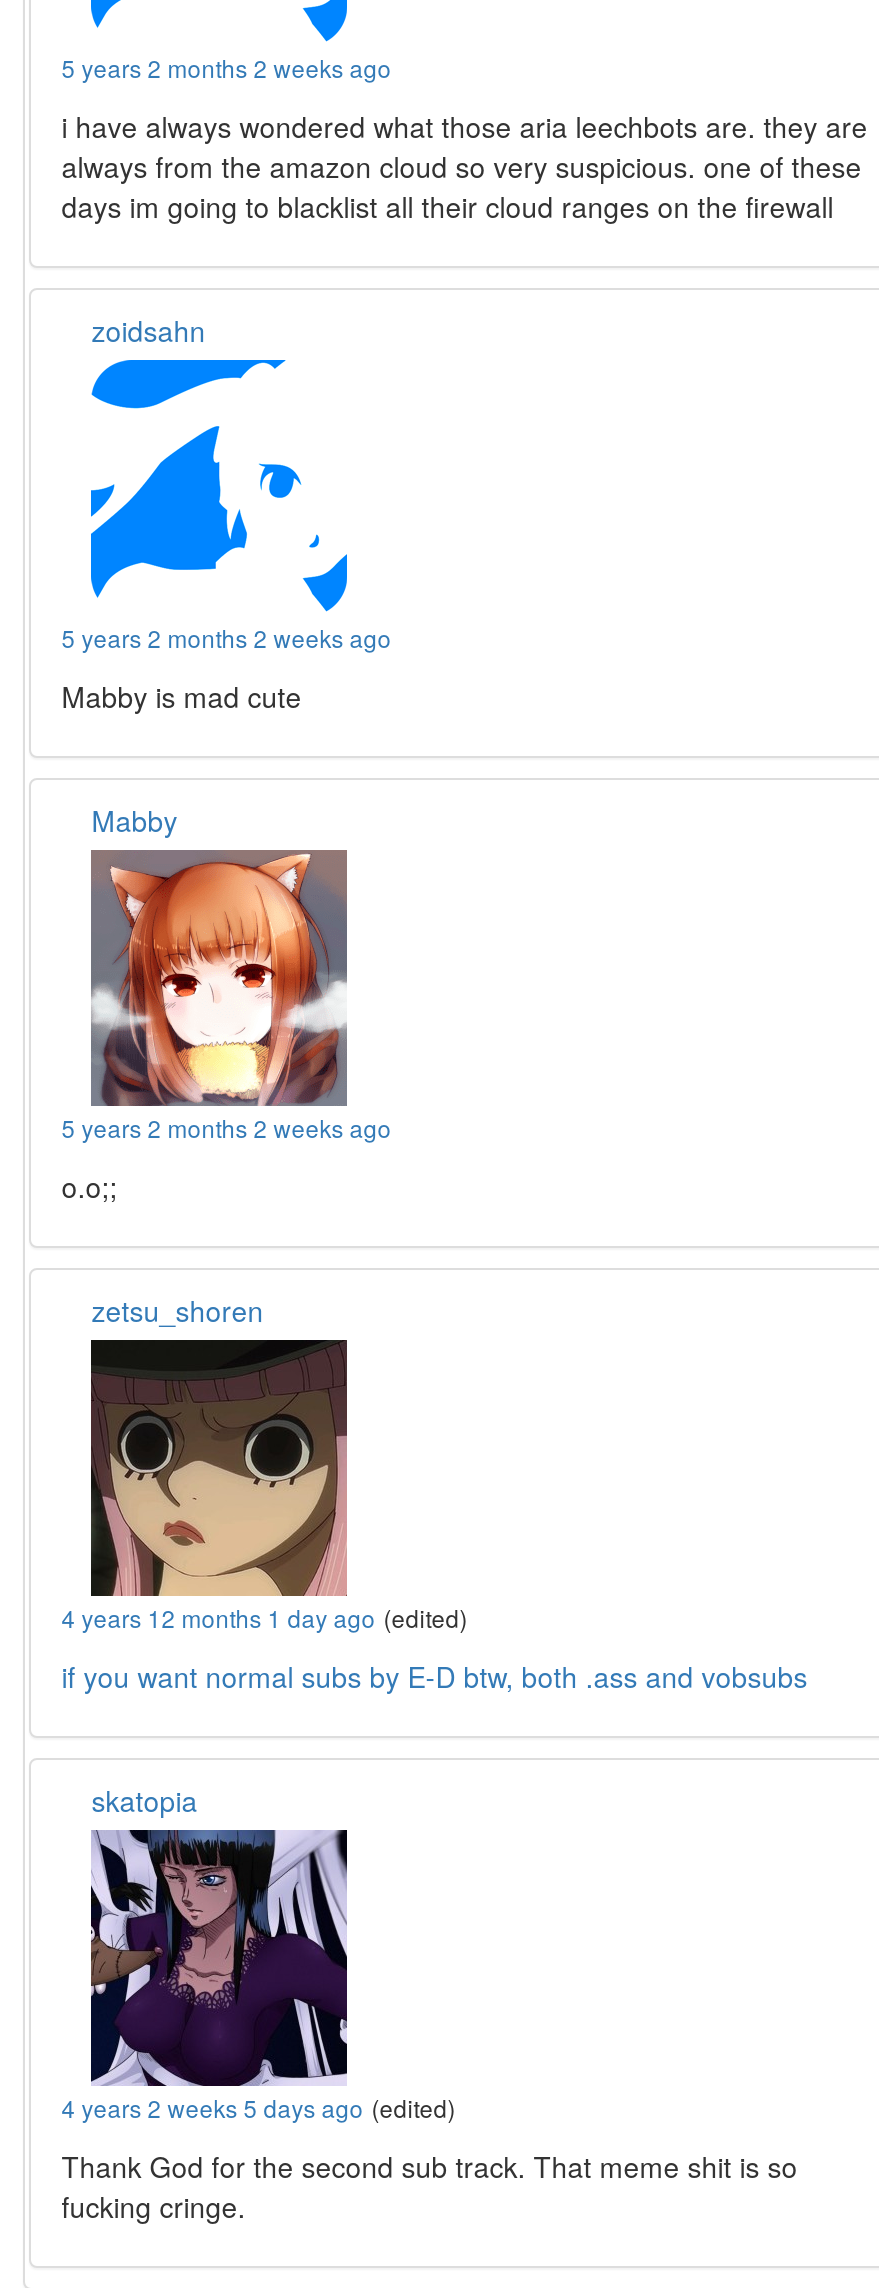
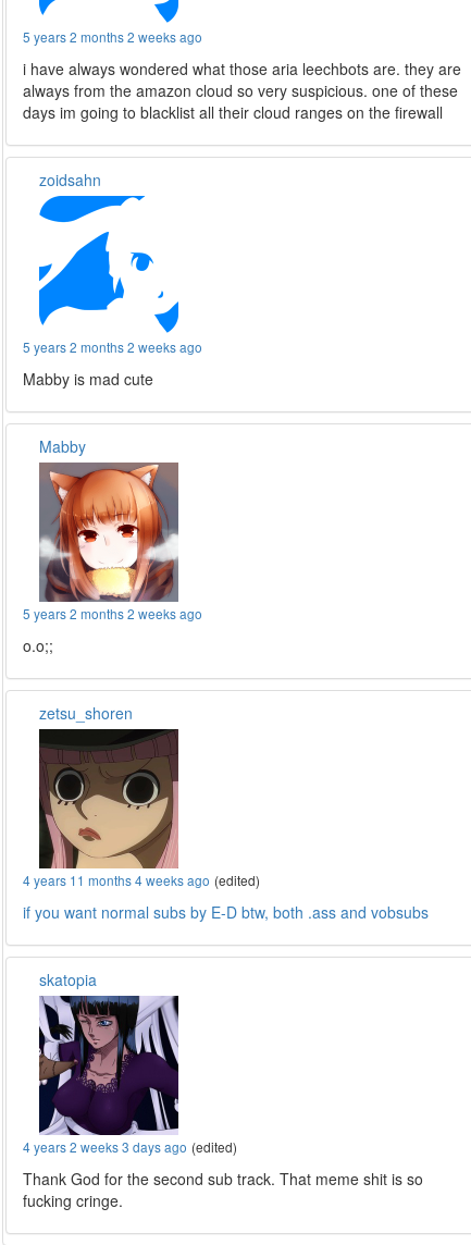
- 4 years 12 months 1 day ago (edited)
+ 4 years 11 months 4 weeks ago (edited)

- 4 years 2 weeks 5 days ago (edited)
+ 4 years 2 weeks 3 days ago (edited)
